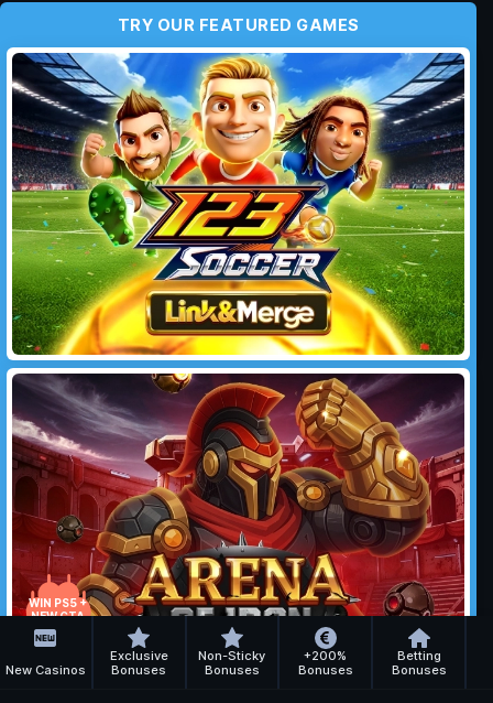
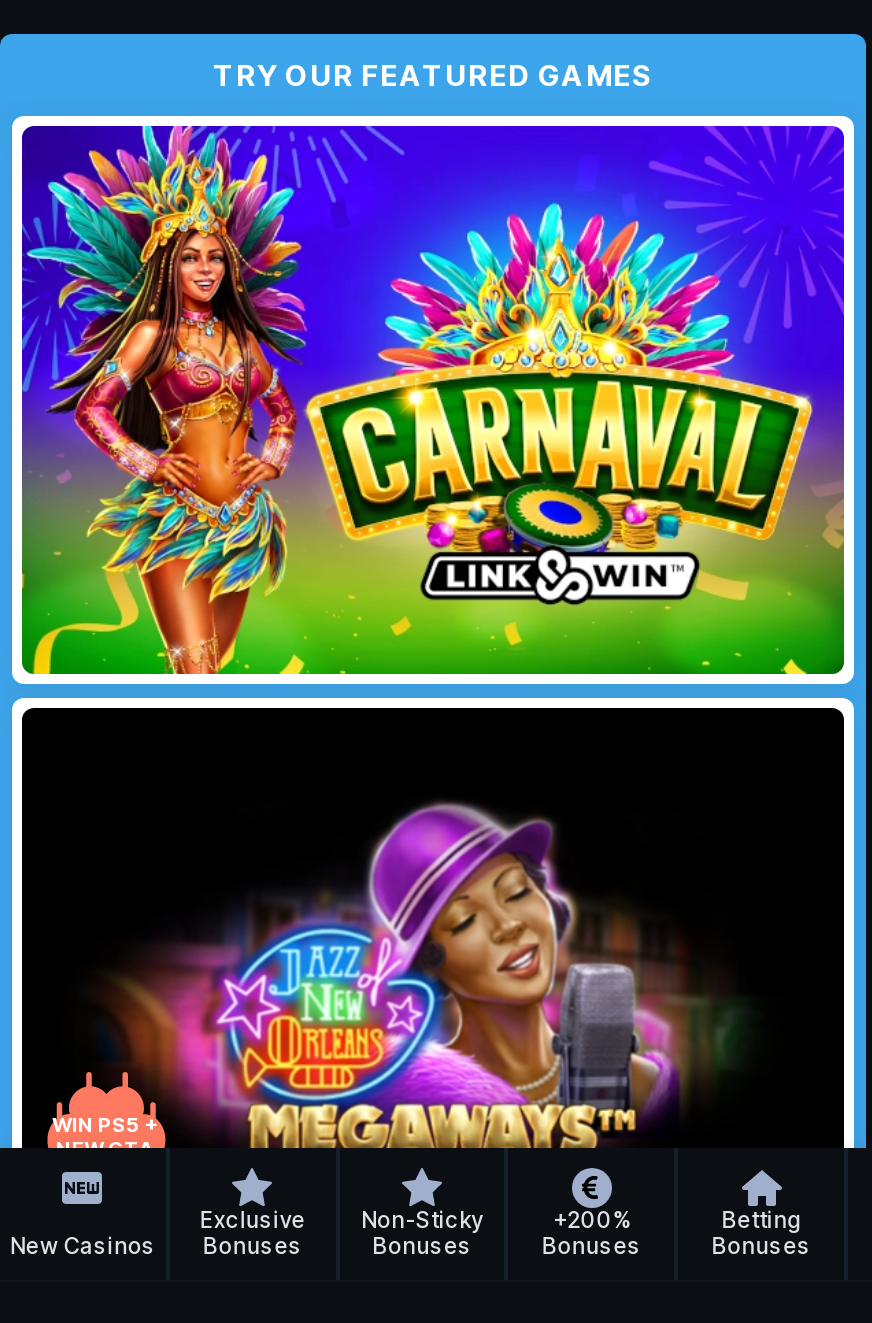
- [image]
+ [image]

- [image]
+ [image]
